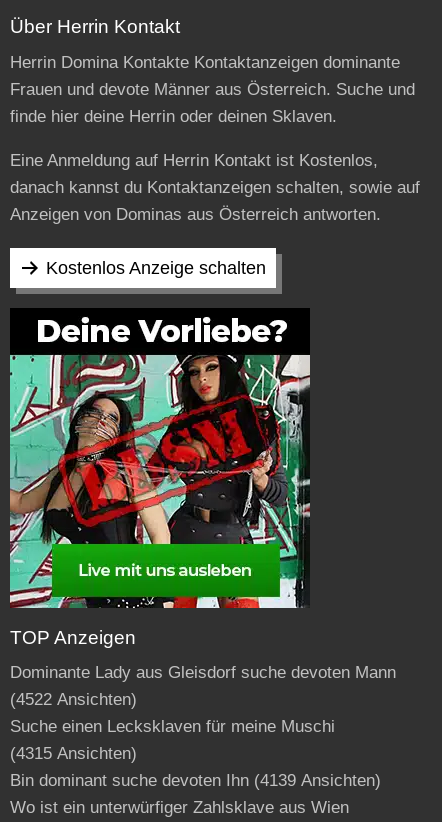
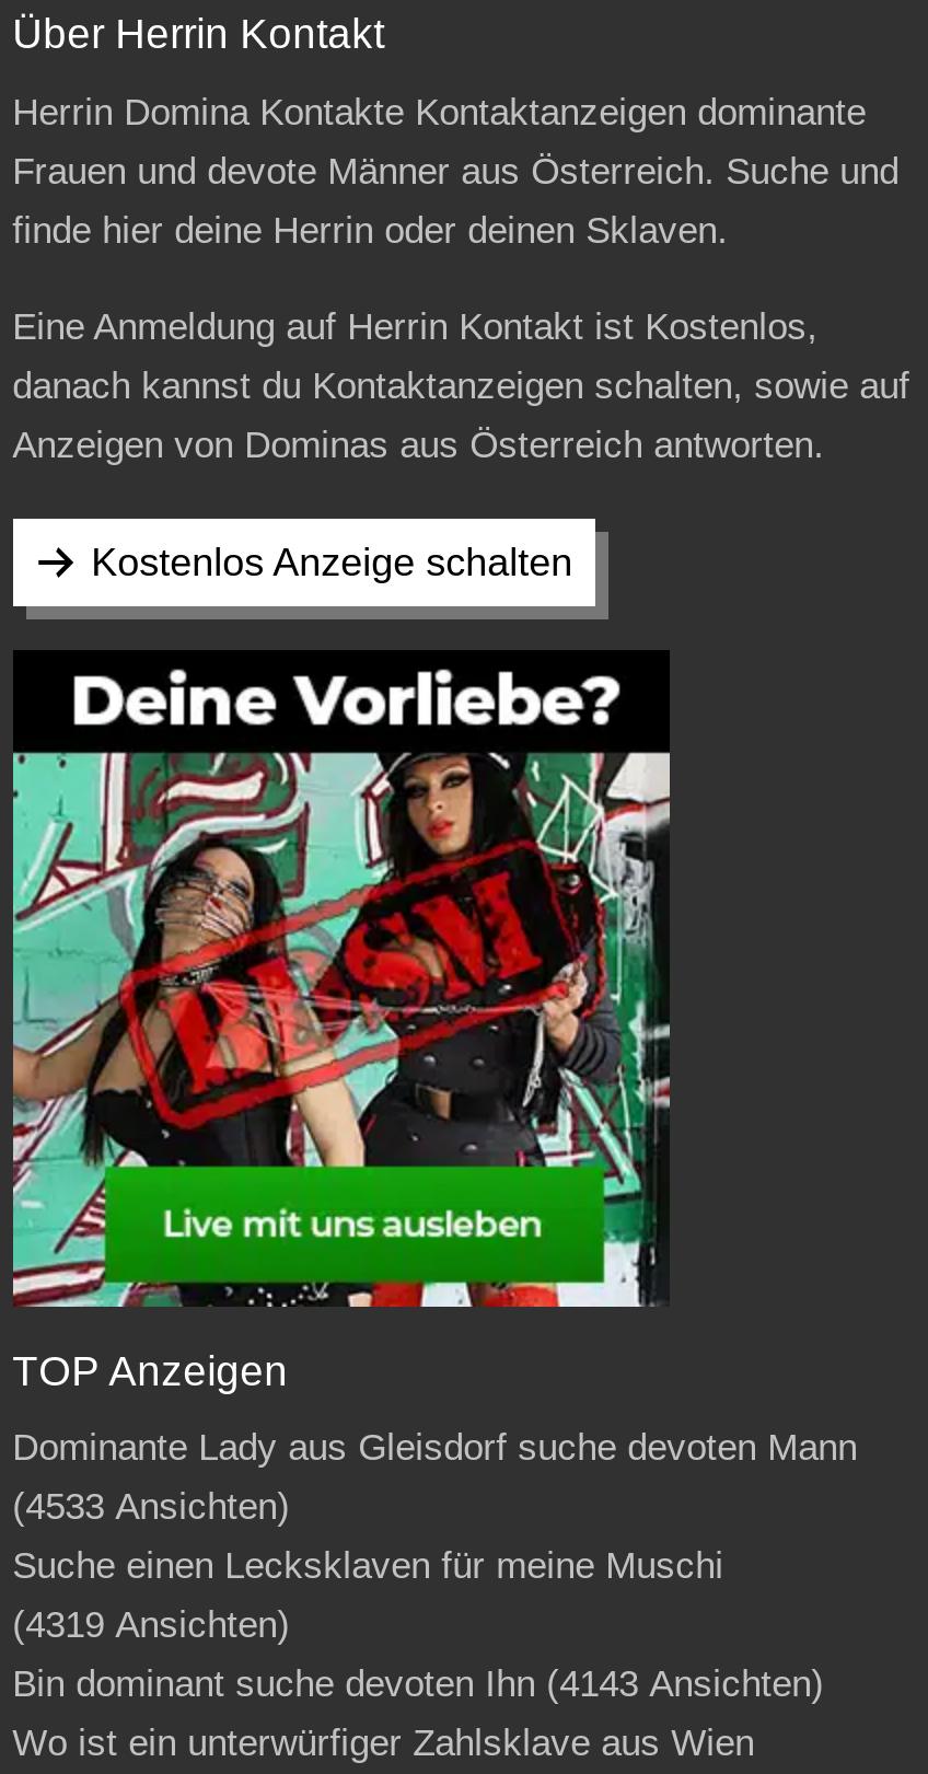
- (4522 Ansichten)
+ (4533 Ansichten)

- (4315 Ansichten)
+ (4319 Ansichten)

- Bin dominant suche devoten Ihn (4139 Ansichten)
+ Bin dominant suche devoten Ihn (4143 Ansichten)
